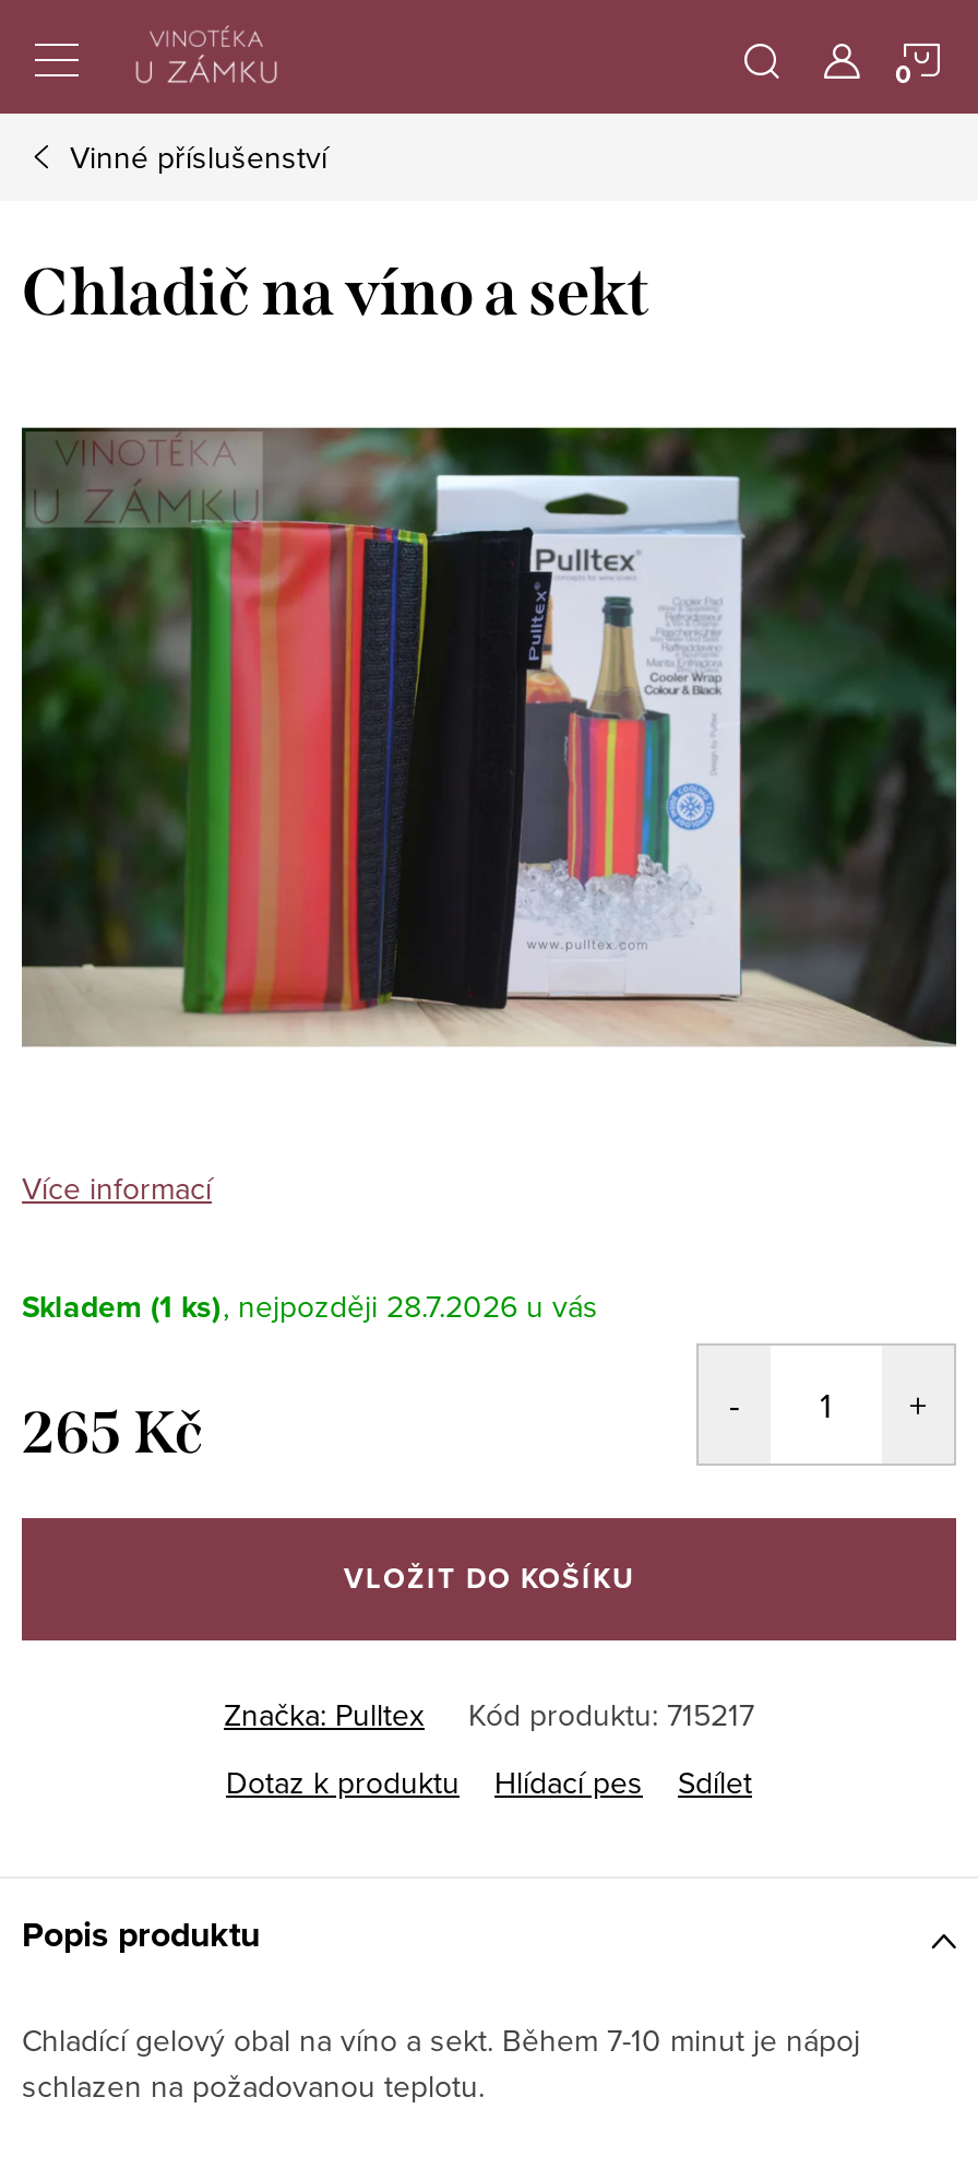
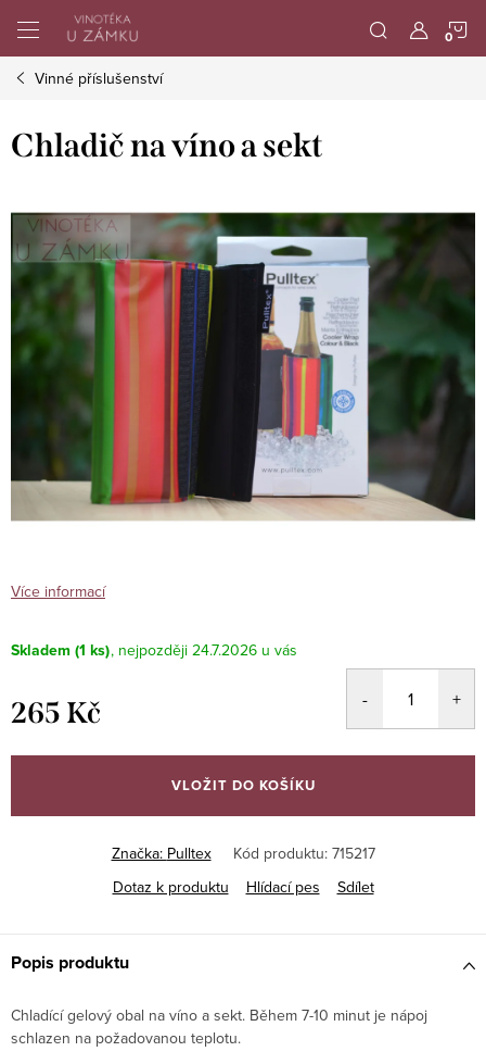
- 28.7.2026
+ 24.7.2026
